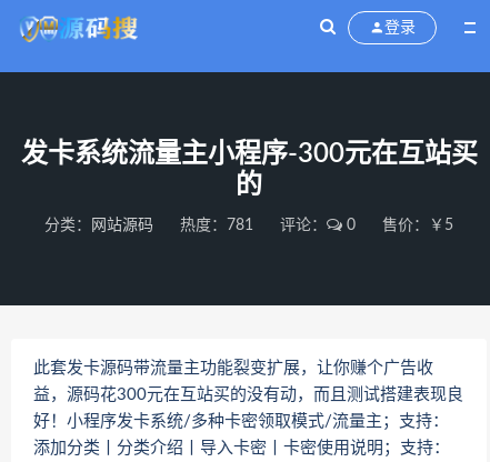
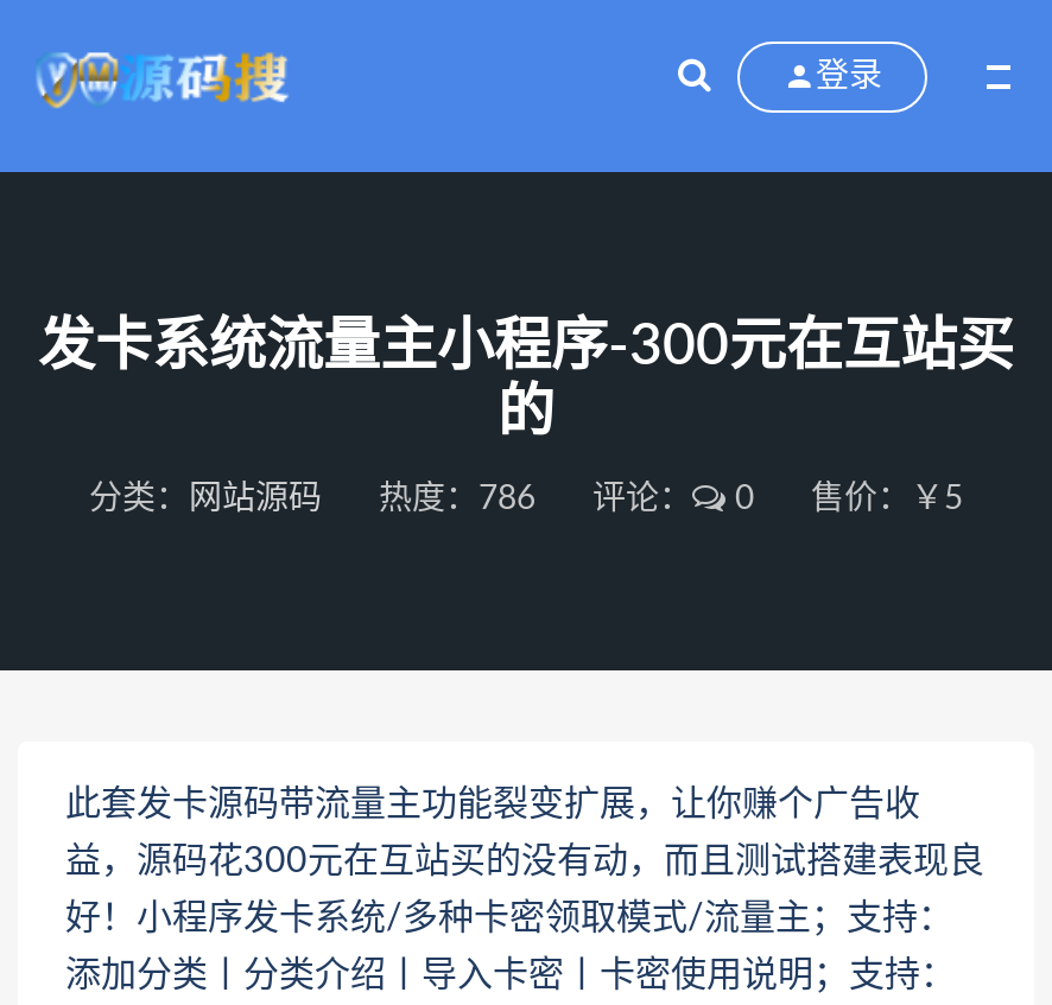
- 分类：网站源码 热度：781 评论： 0 售价：￥5
+ 分类：网站源码 热度：786 评论： 0 售价：￥5
